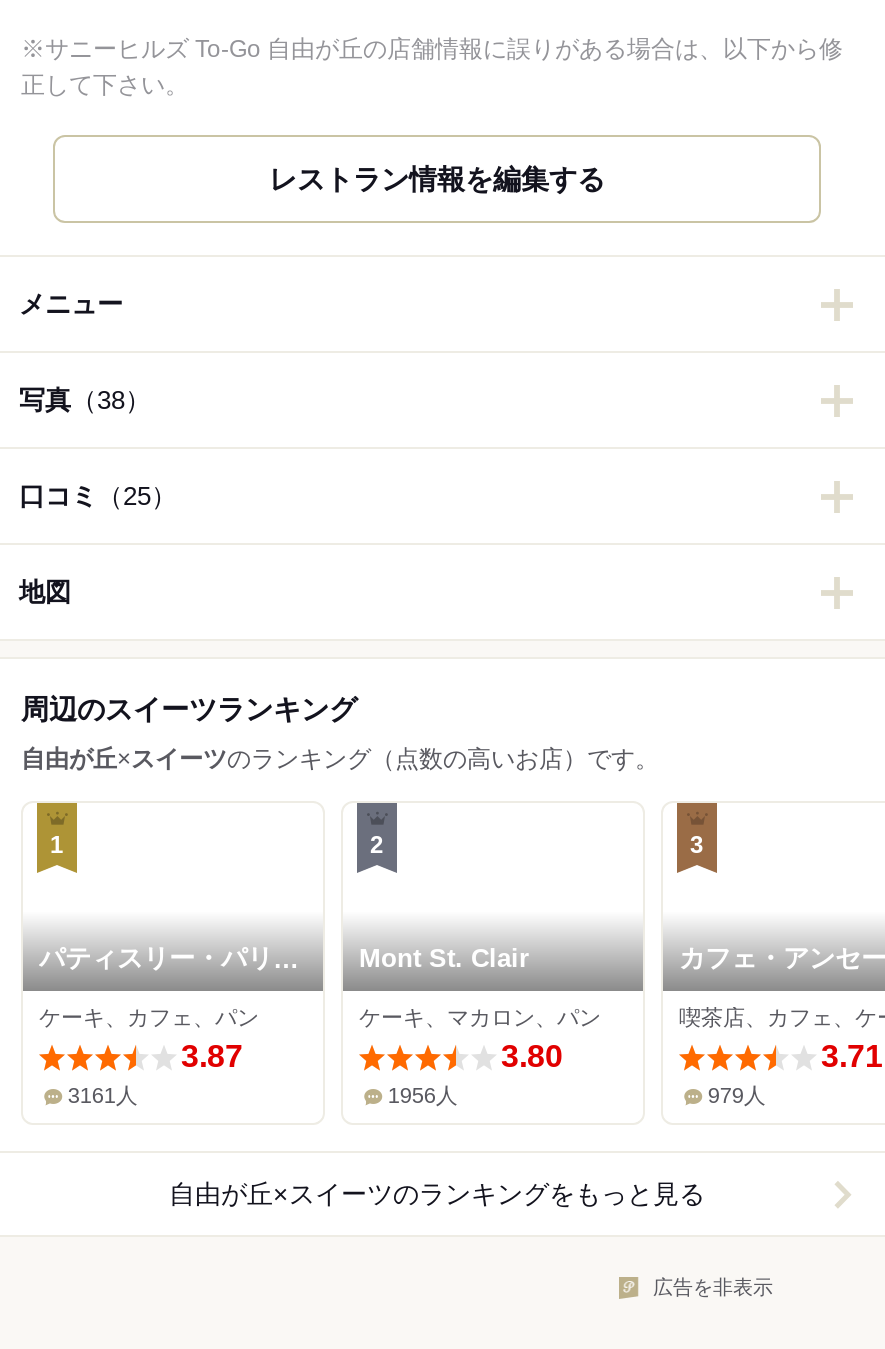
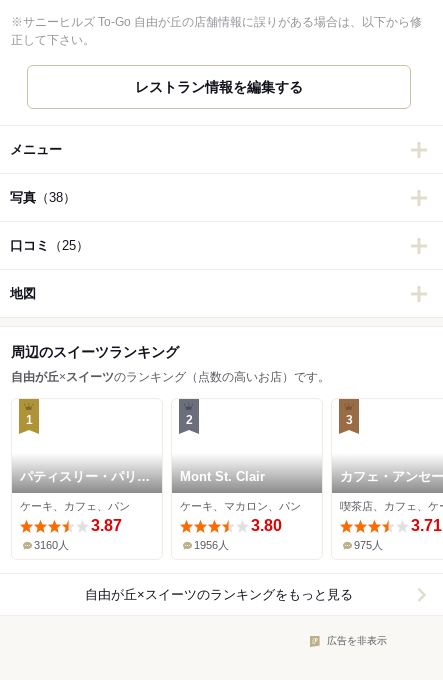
- 3161人
+ 3160人

- 979人
+ 975人
